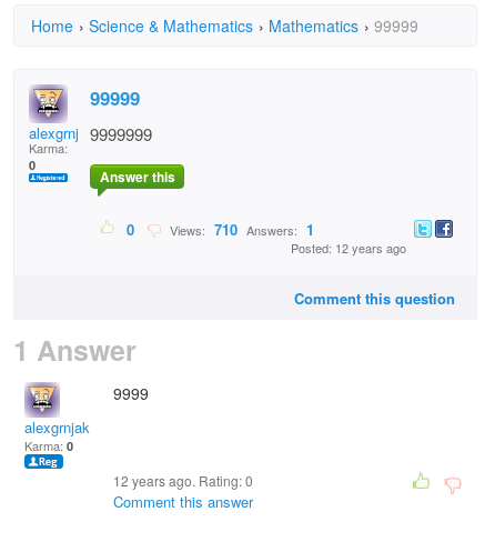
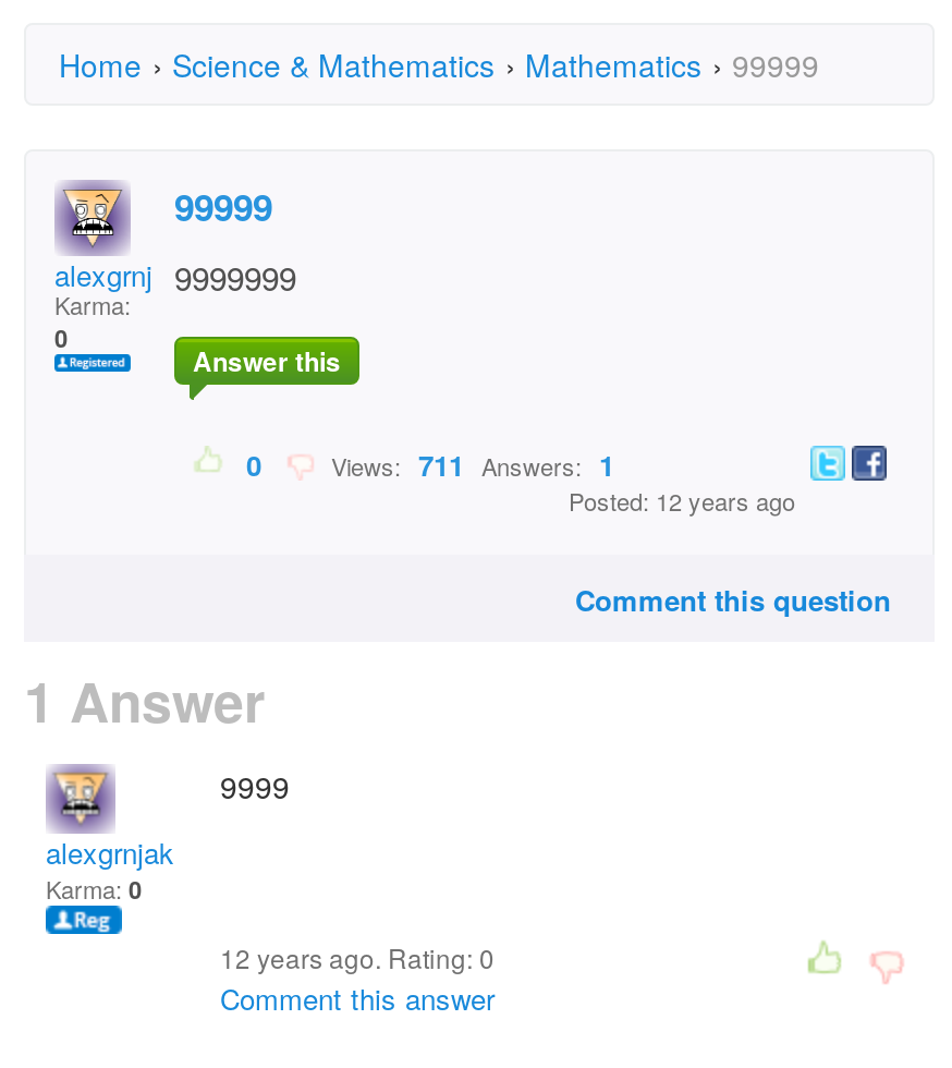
- Views: 710 Answers: 1
+ Views: 711 Answers: 1
